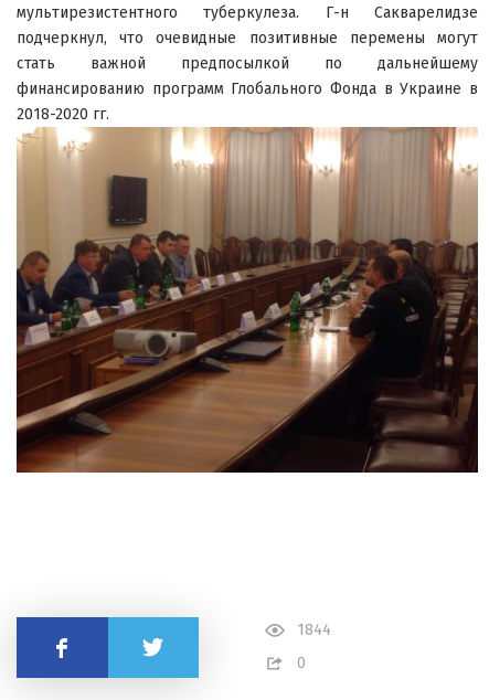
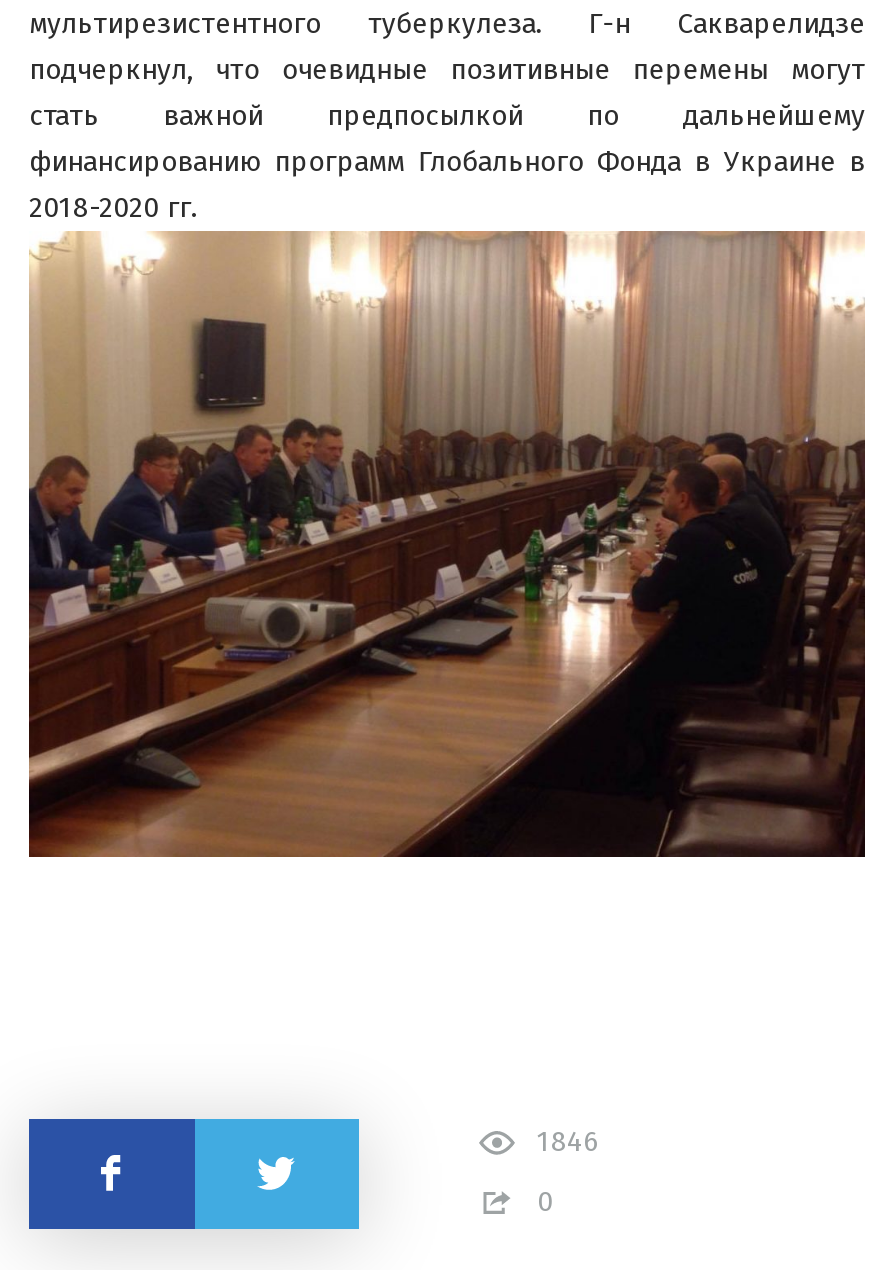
- 1844
+ 1846
